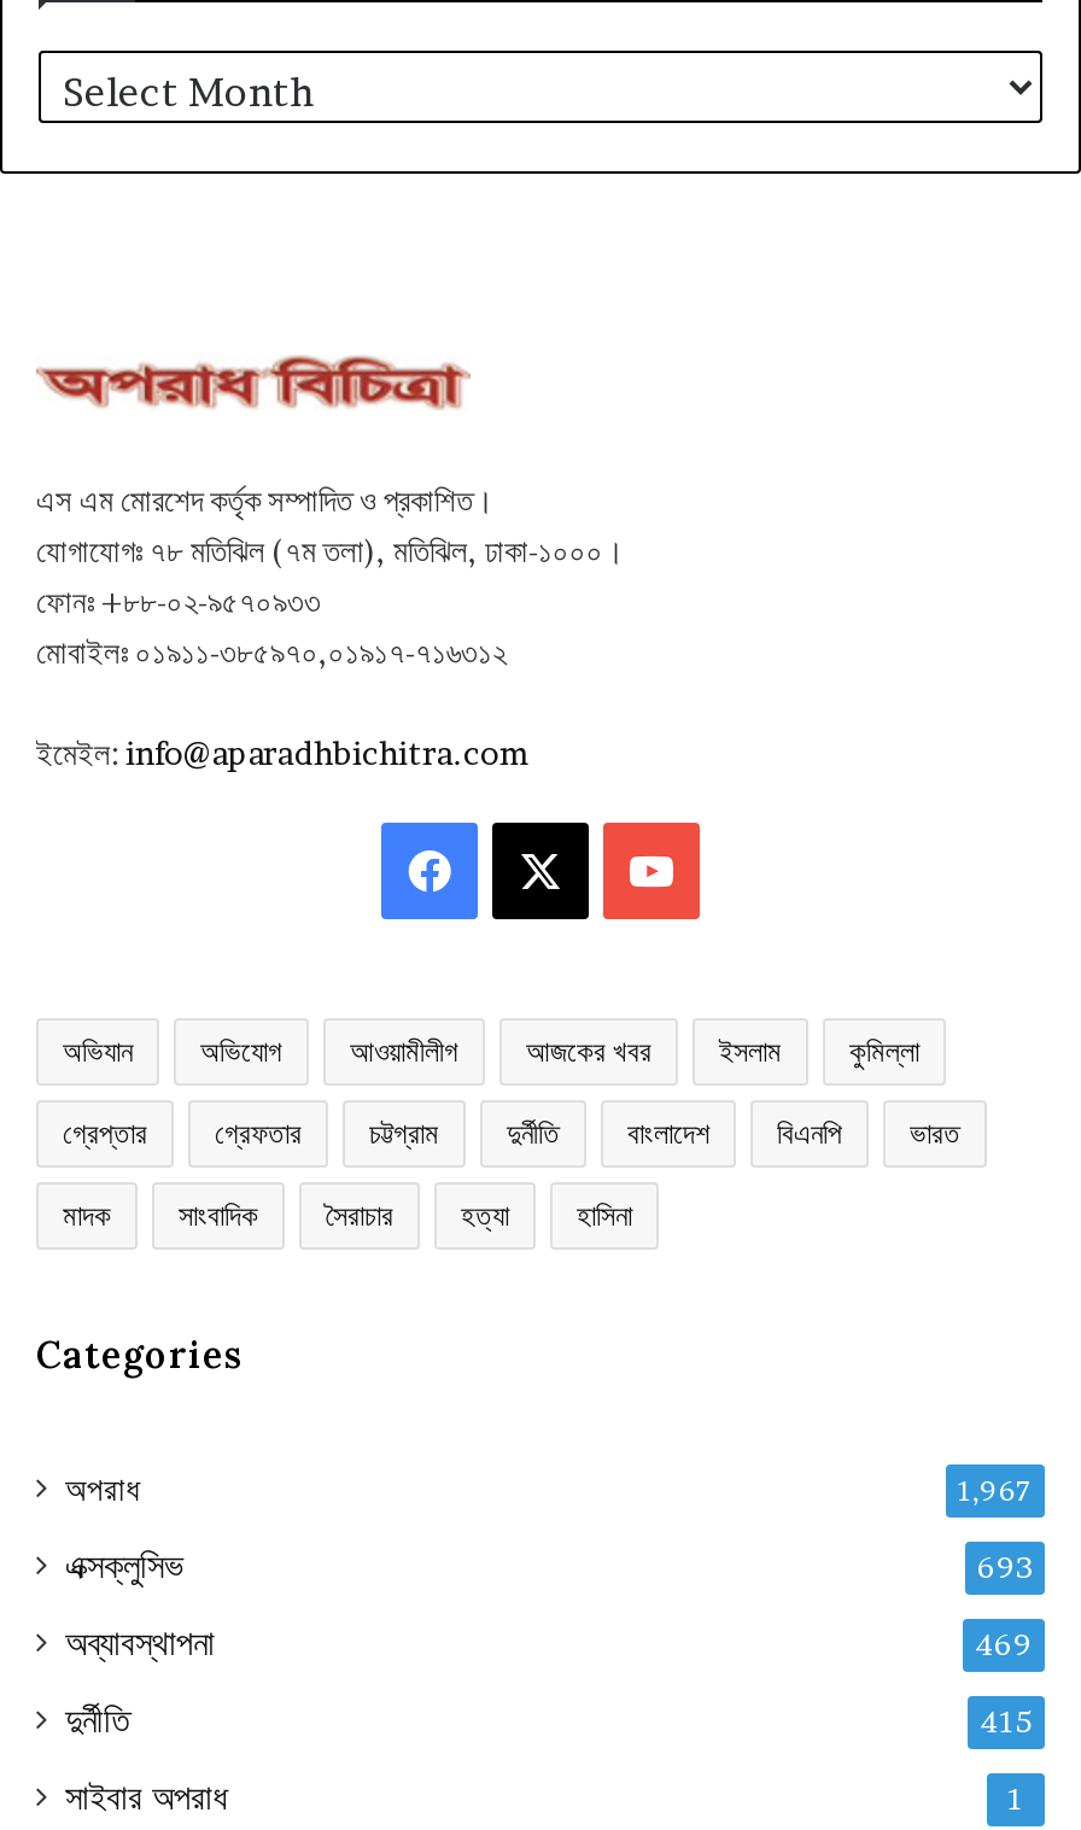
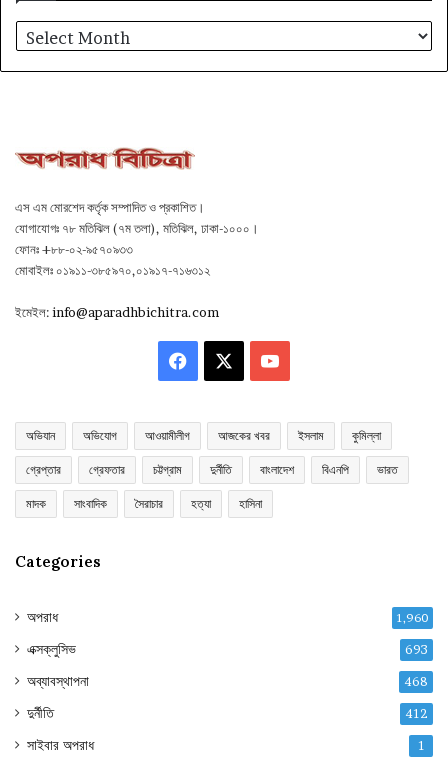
- 1,967
+ 1,960

- 469
+ 468

- 415
+ 412
